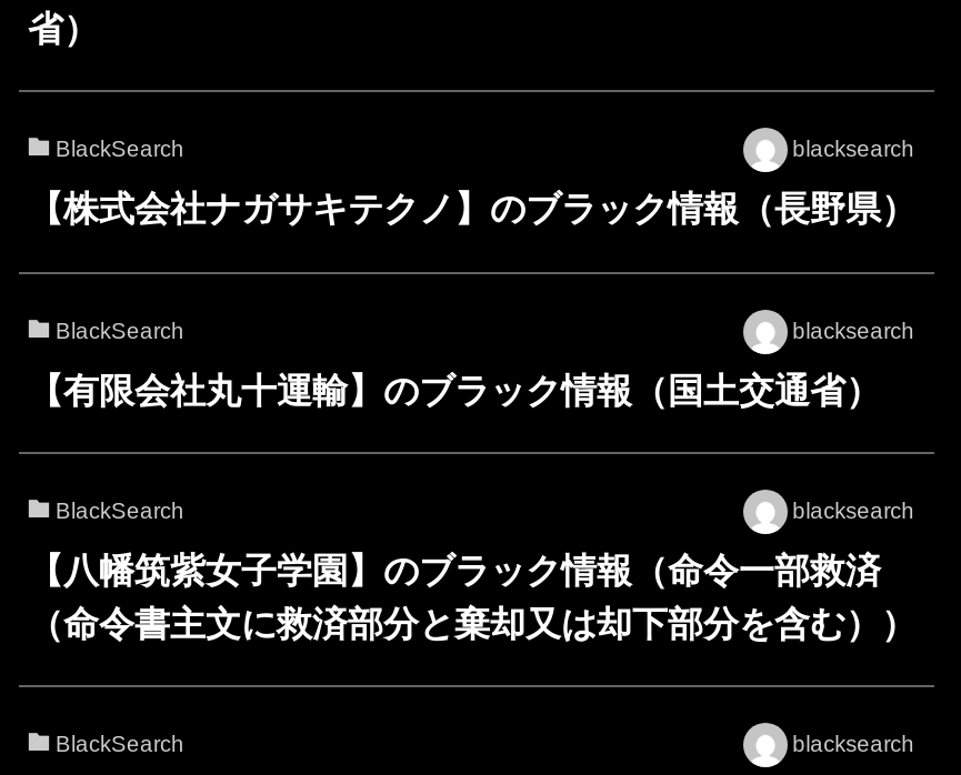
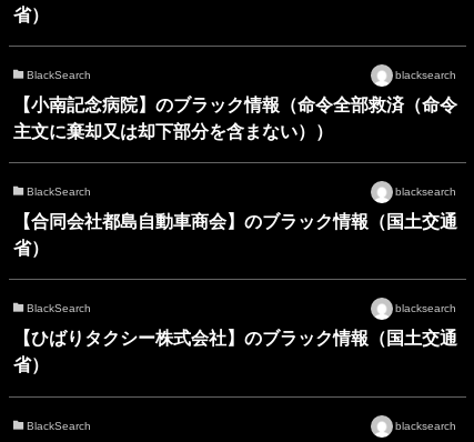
- 【株式会社ナガサキテクノ】のブラック情報（長野県）
+ 【小南記念病院】のブラック情報（命令全部救済（命令
+ 主文に棄却又は却下部分を含まない））

- 【有限会社丸十運輸】のブラック情報（国土交通省）
+ 【合同会社都島自動車商会】のブラック情報（国土交通
+ 省）

- 【八幡筑紫女子学園】のブラック情報（命令一部救済
- （命令書主文に救済部分と棄却又は却下部分を含む））
+ 【ひばりタクシー株式会社】のブラック情報（国土交通
+ 省）
